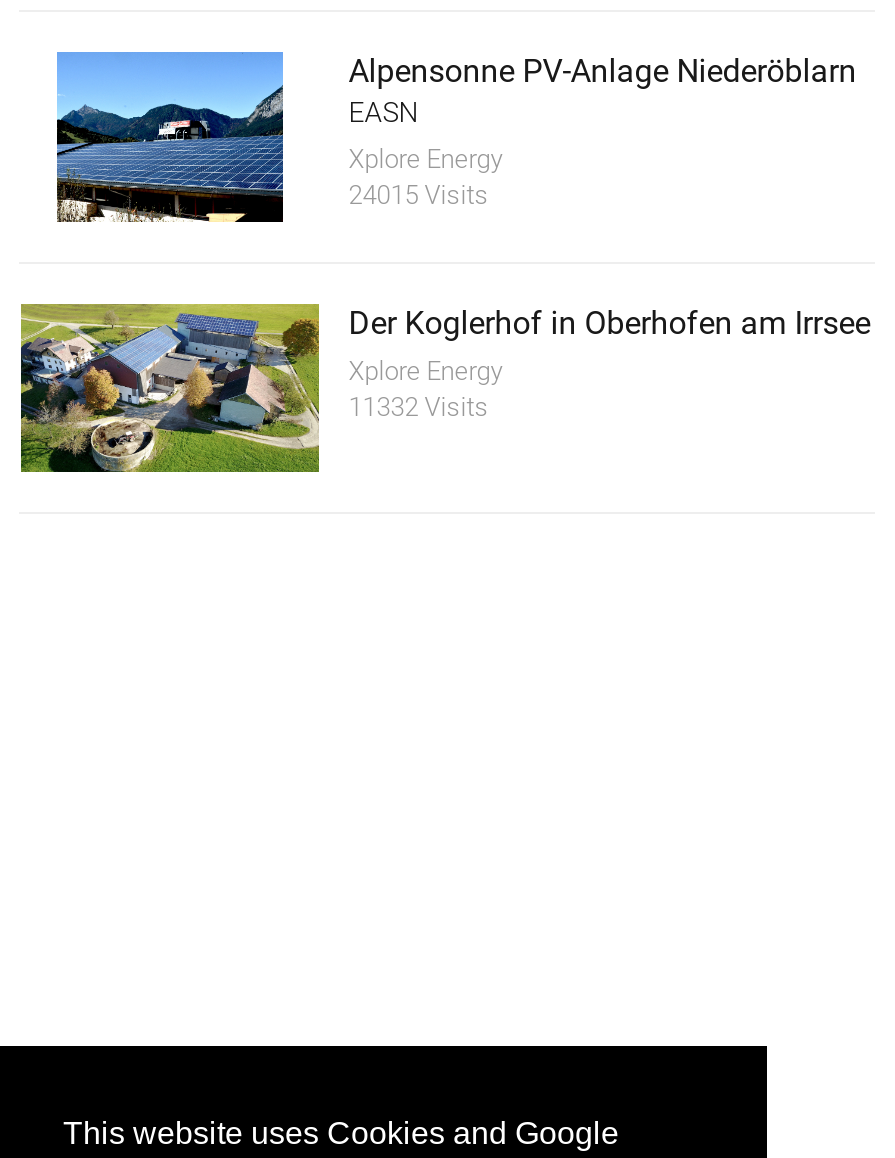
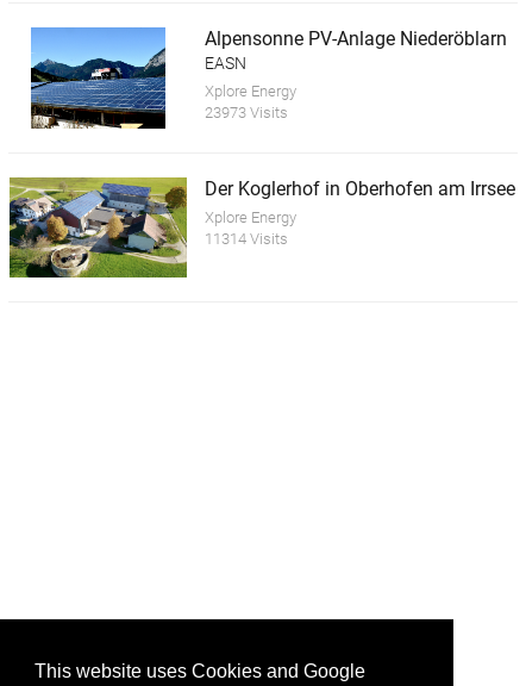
- 24015 Visits
+ 23973 Visits

- 11332 Visits
+ 11314 Visits
